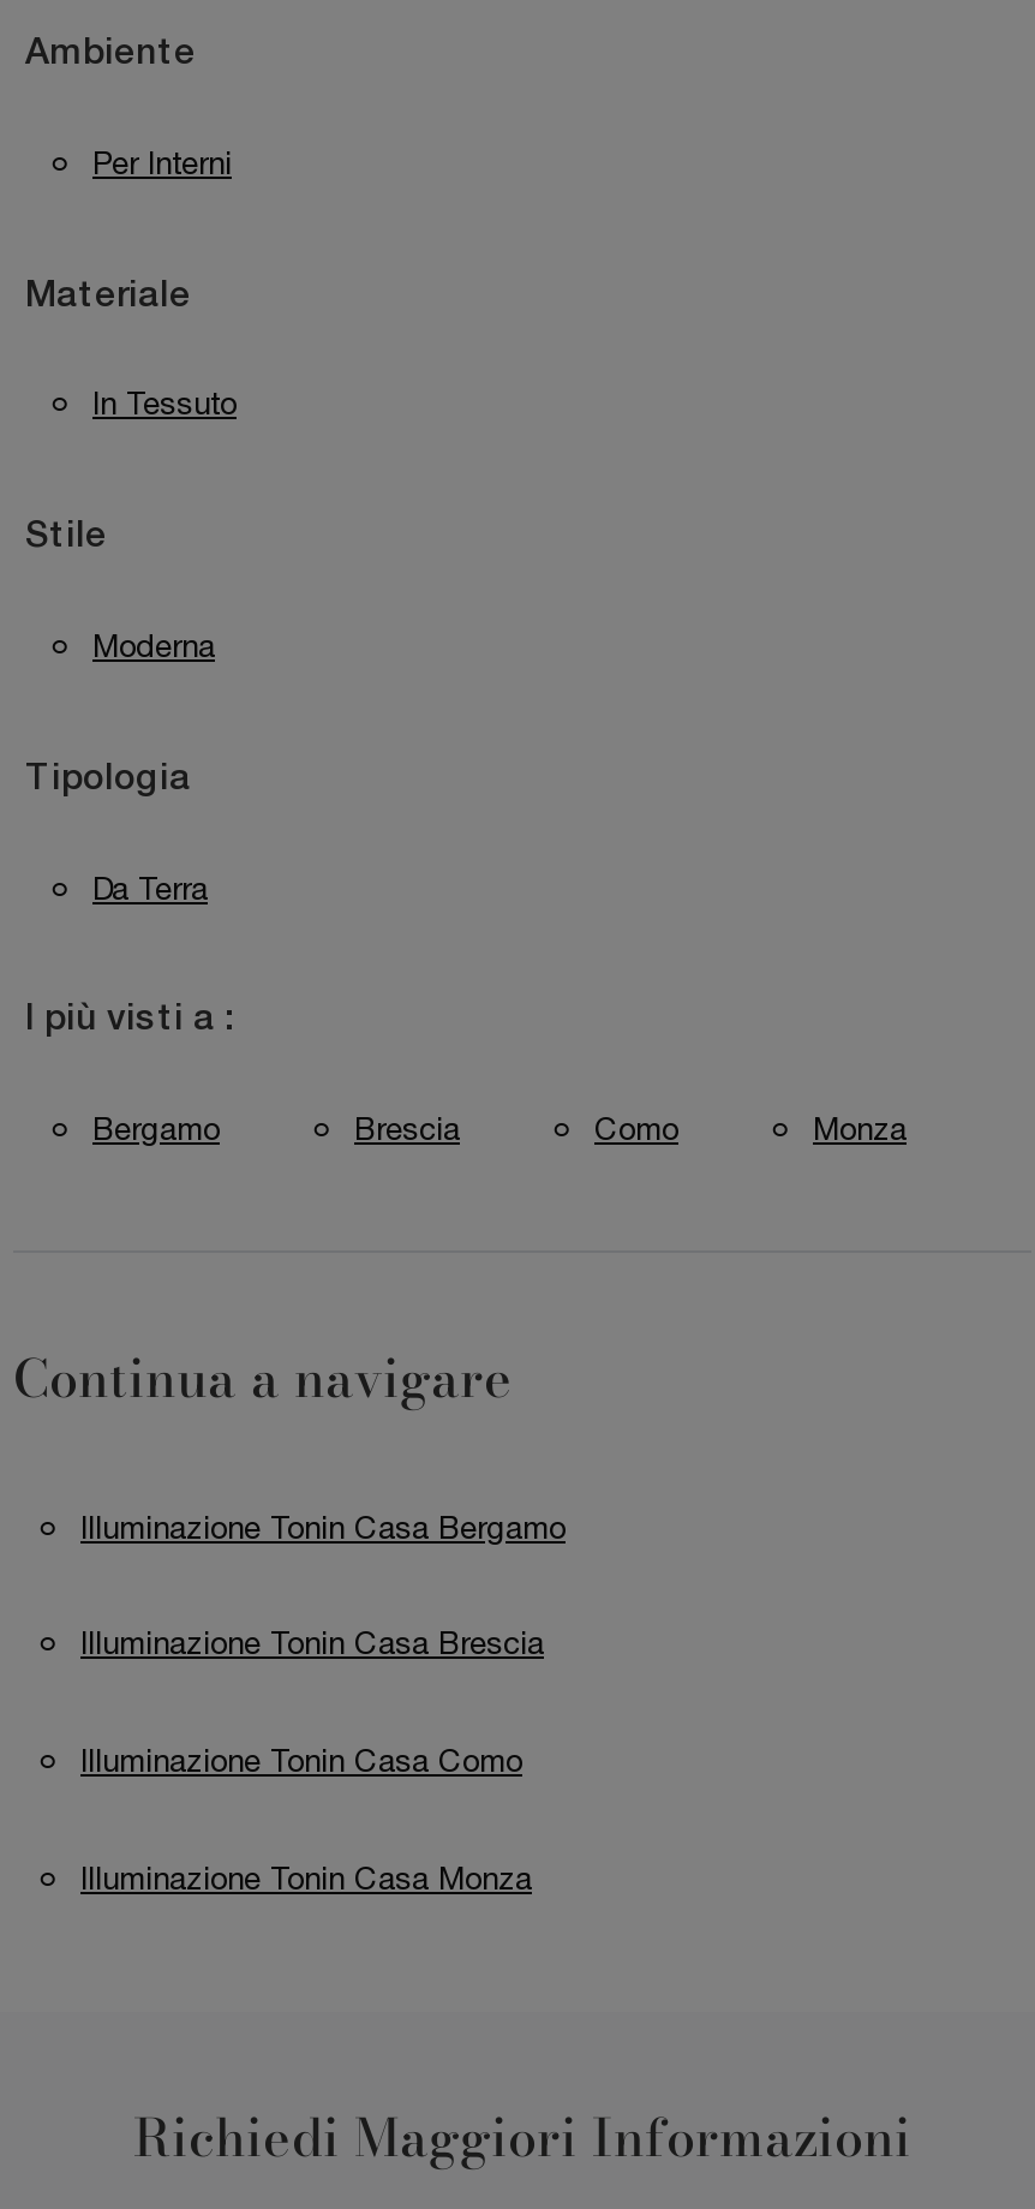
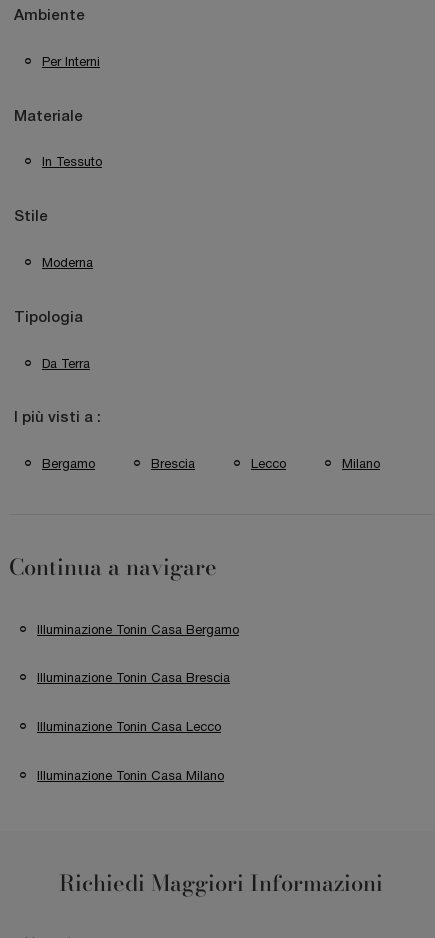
- Como
- Monza
+ Lecco
+ Milano

- Illuminazione Tonin Casa Como
+ Illuminazione Tonin Casa Lecco

- Illuminazione Tonin Casa Monza
+ Illuminazione Tonin Casa Milano
